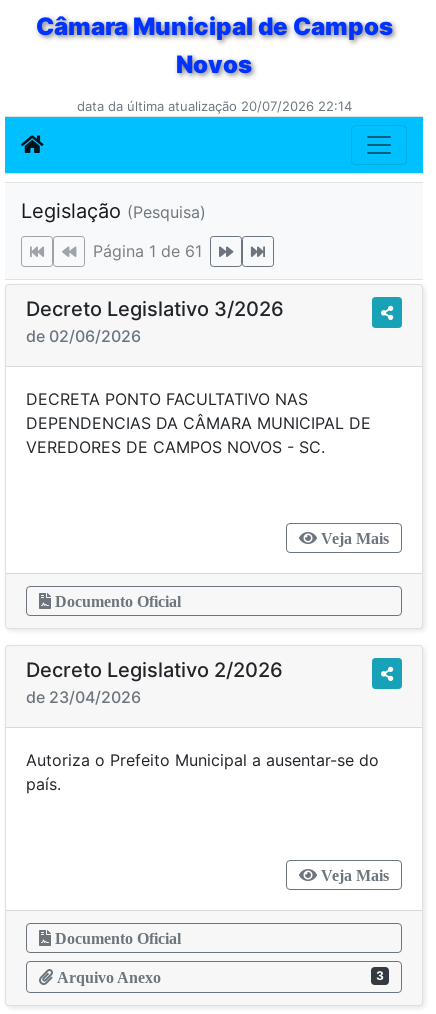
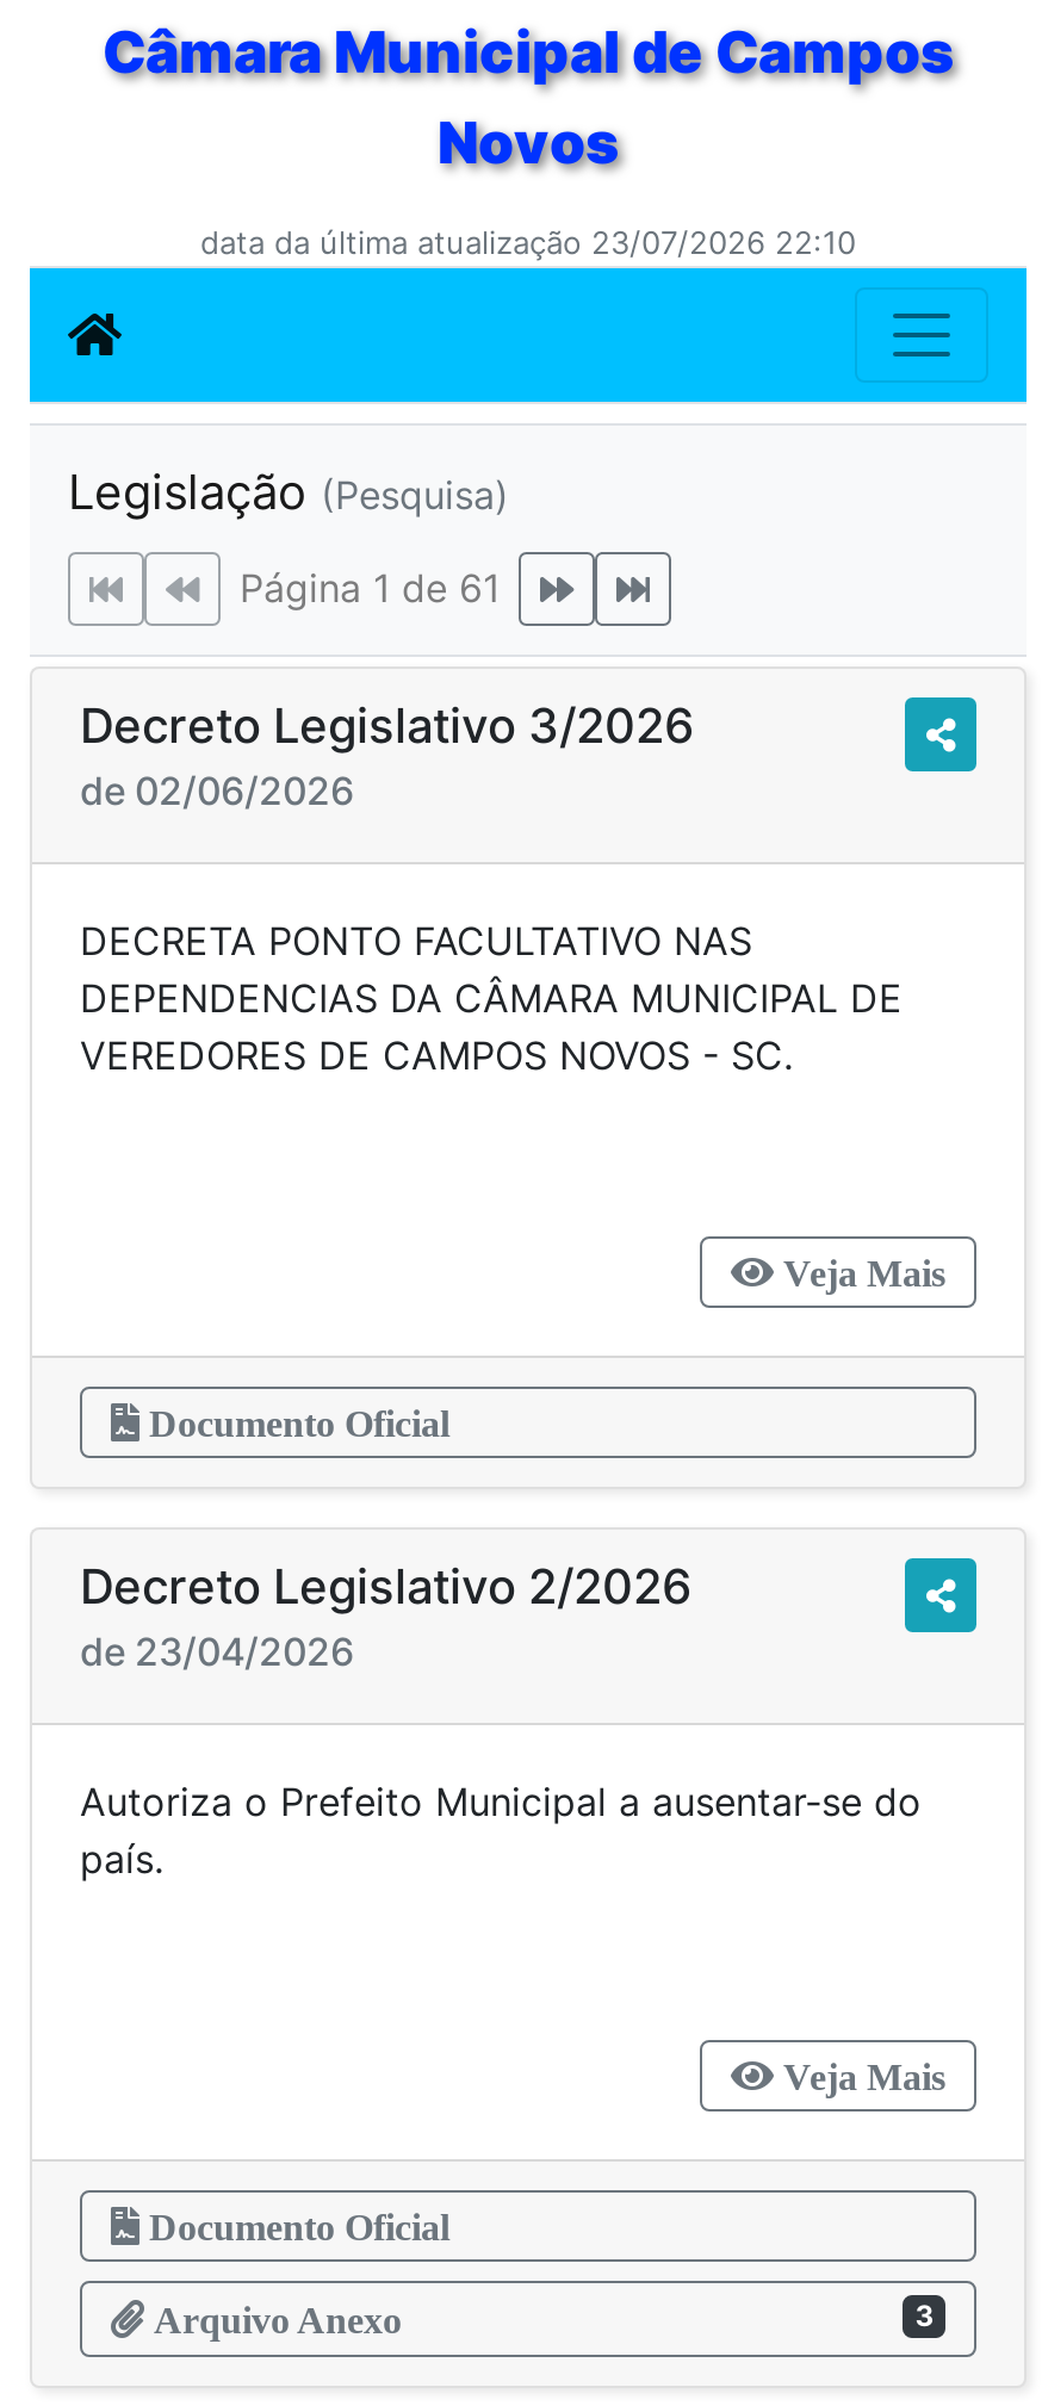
- data da última atualização 20/07/2026 22:14
+ data da última atualização 23/07/2026 22:10
